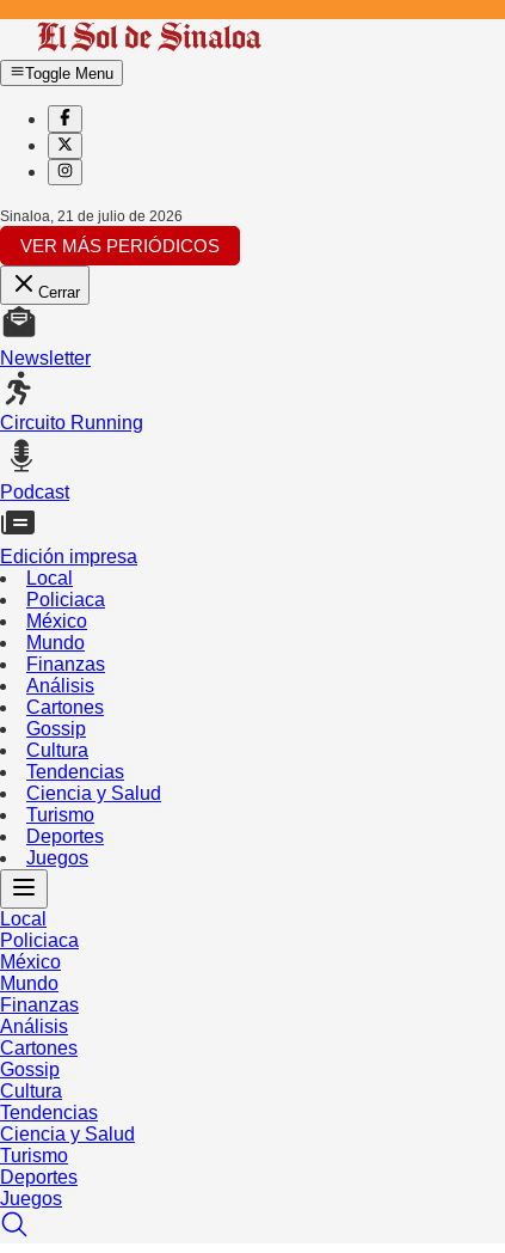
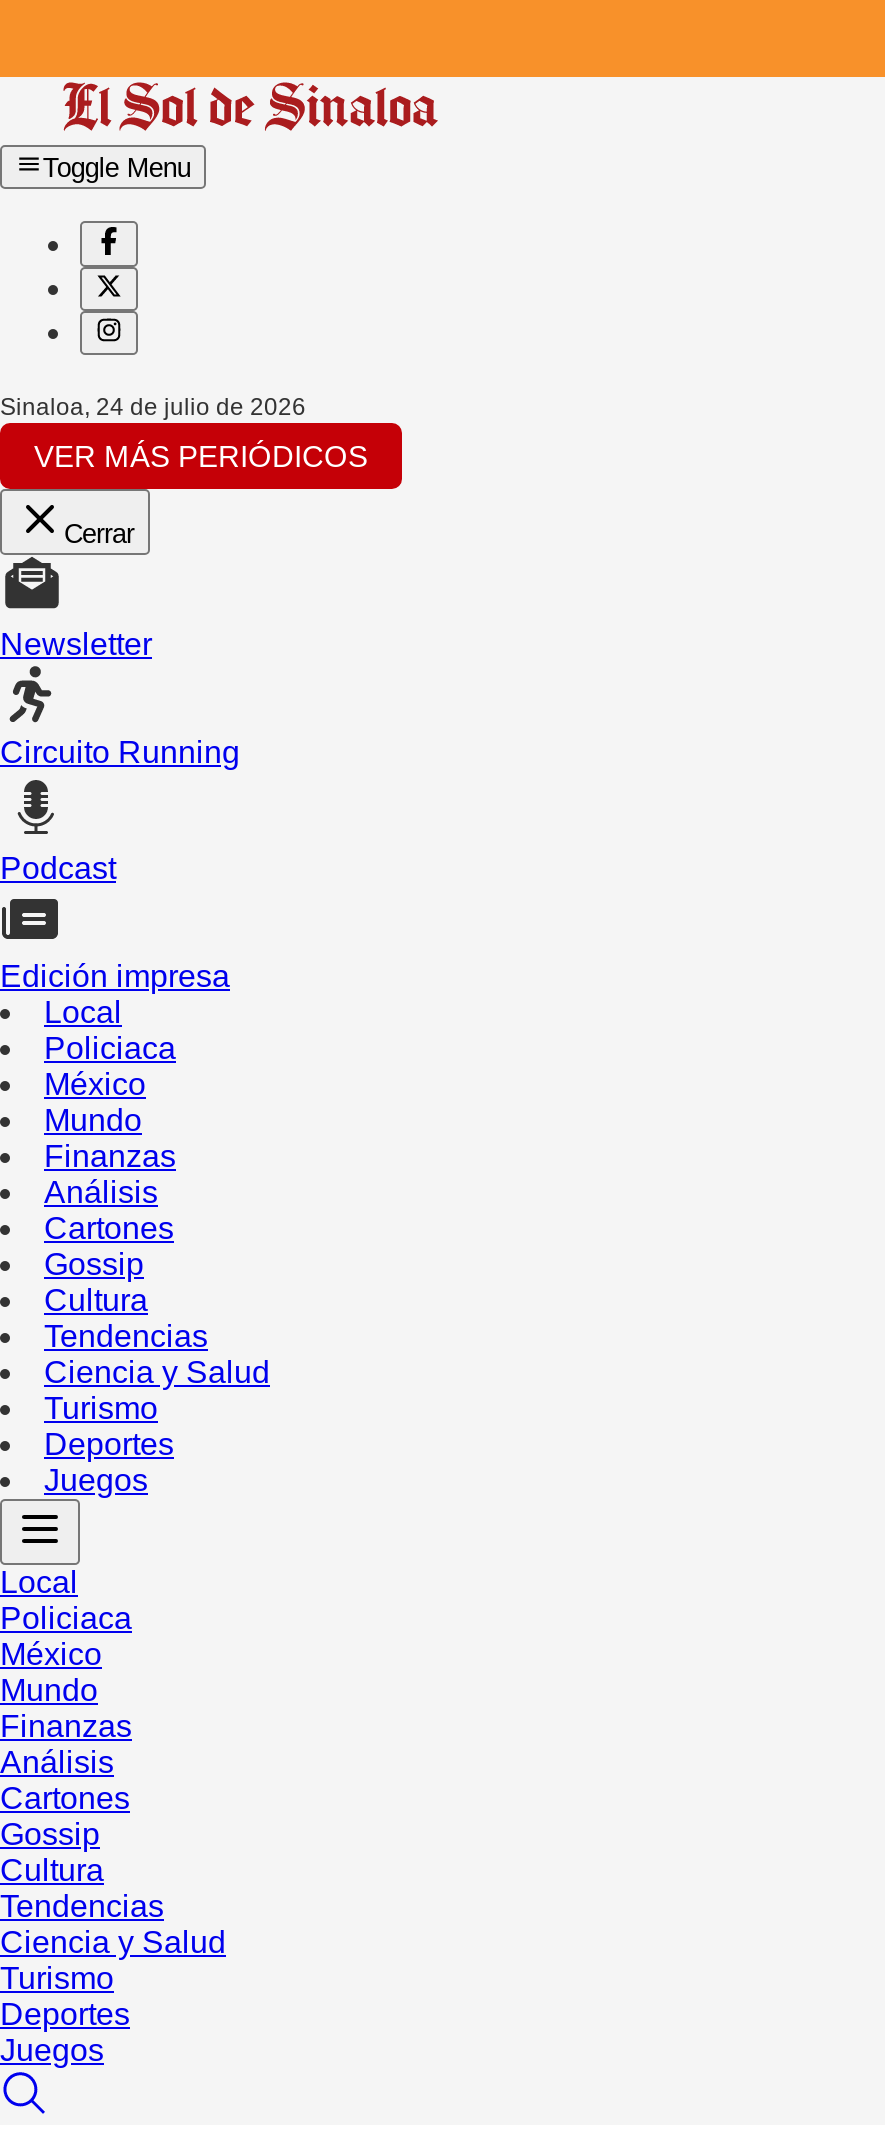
- Sinaloa, 21 de julio de 2026
+ Sinaloa, 24 de julio de 2026
